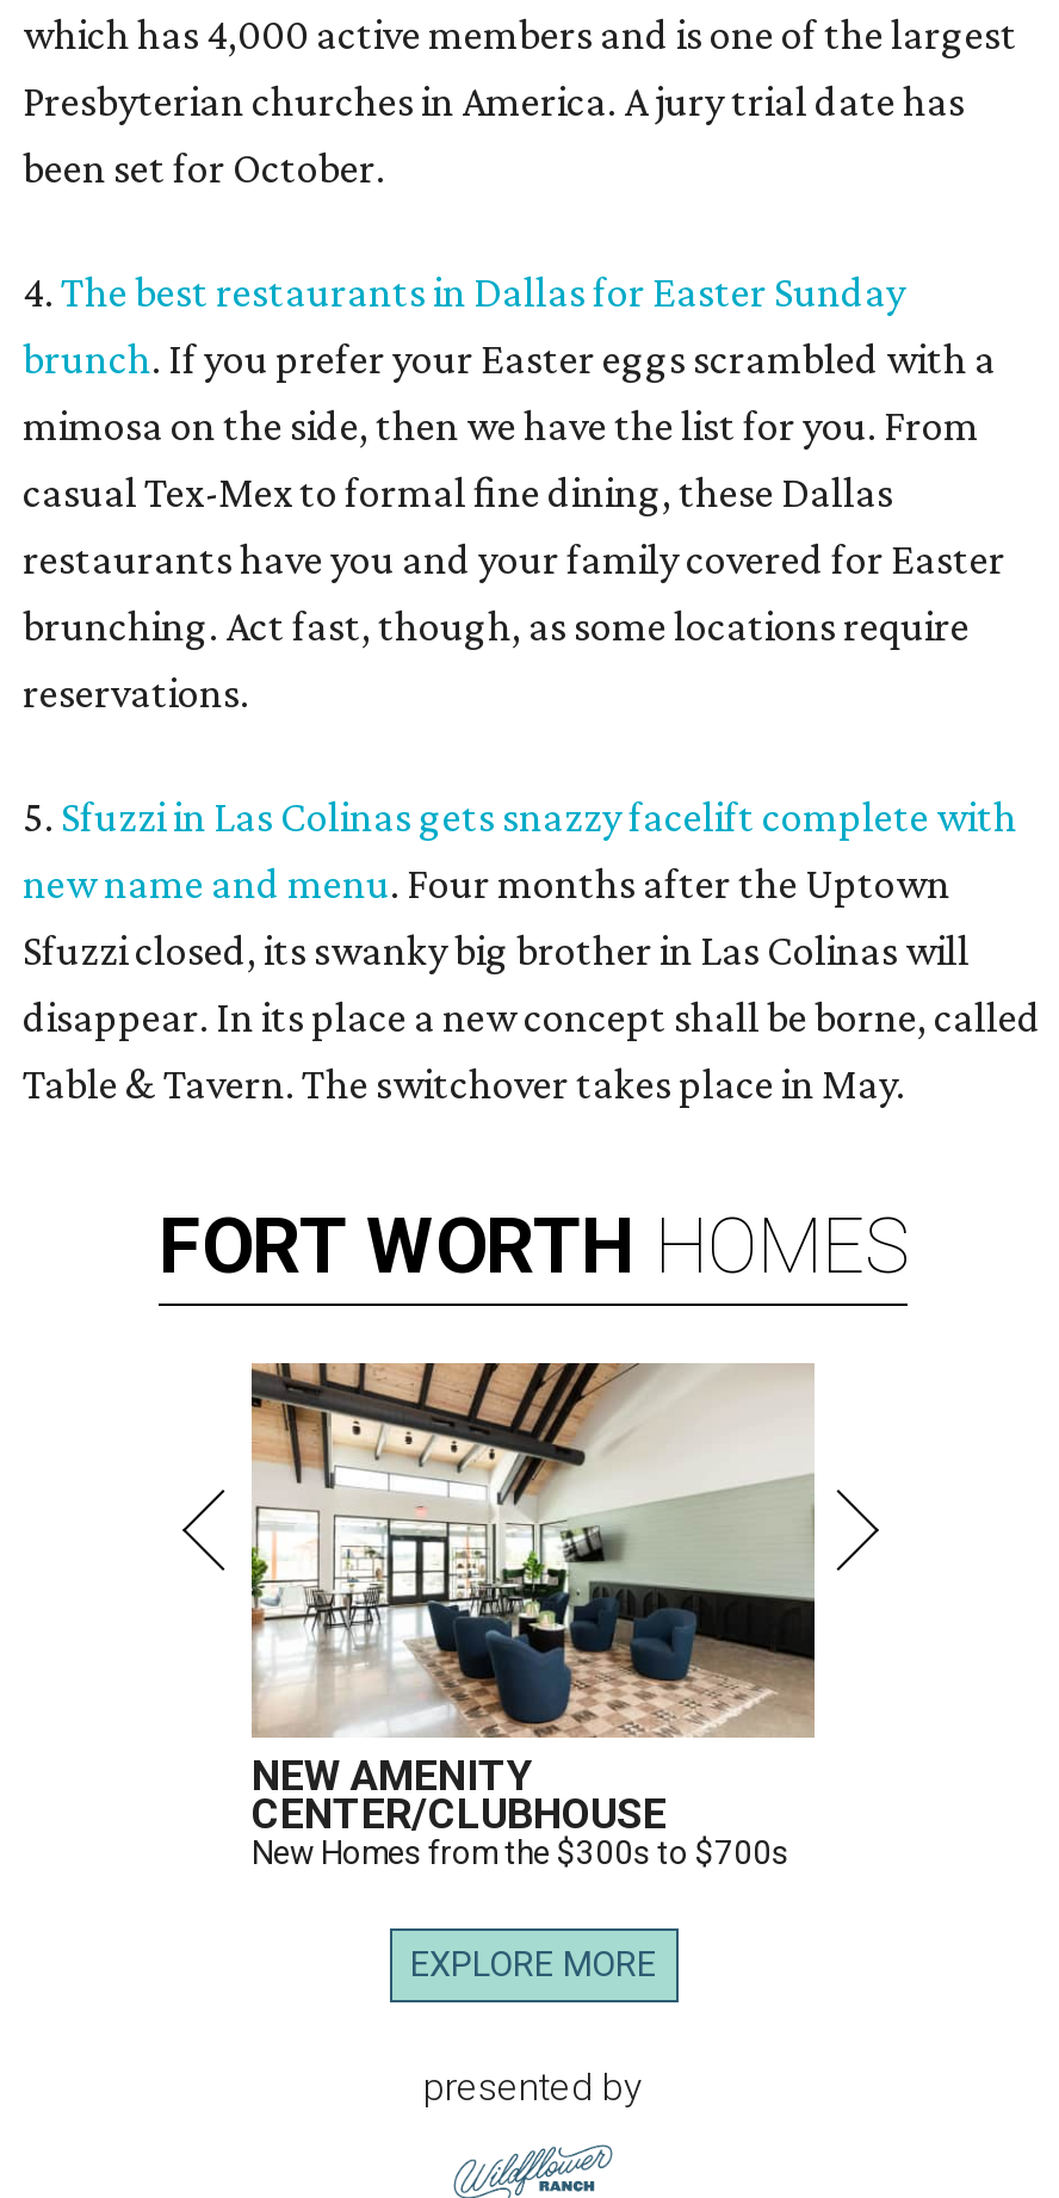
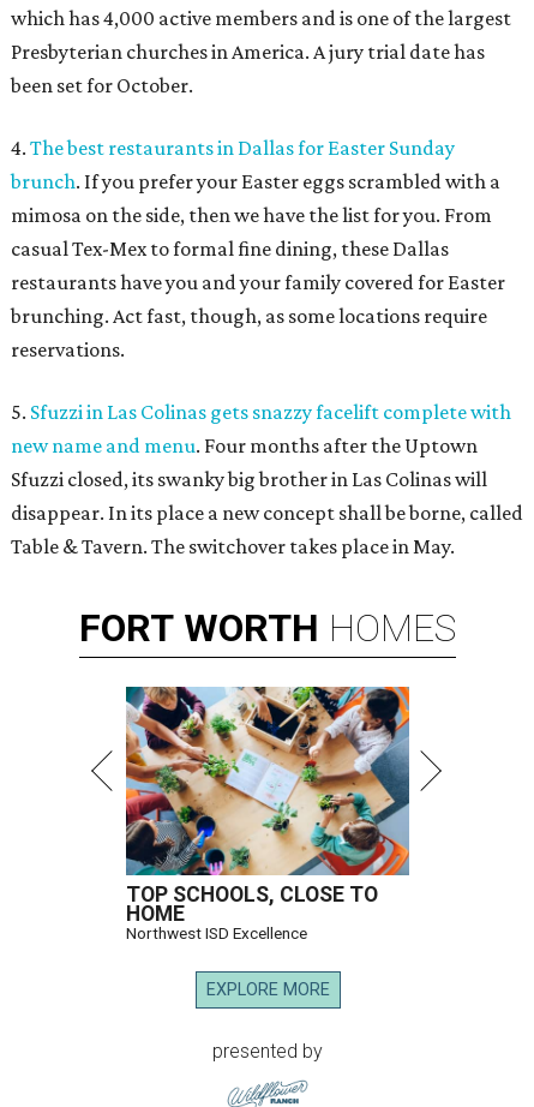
- [image]
- NEW AMENITY
- CENTER/CLUBHOUSE
- New Homes from the $300s to $700s
+ [image]
+ TOP SCHOOLS, CLOSE TO
+ HOME
+ Northwest ISD Excellence
